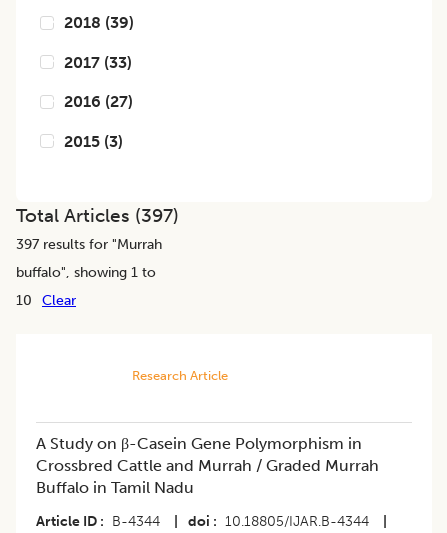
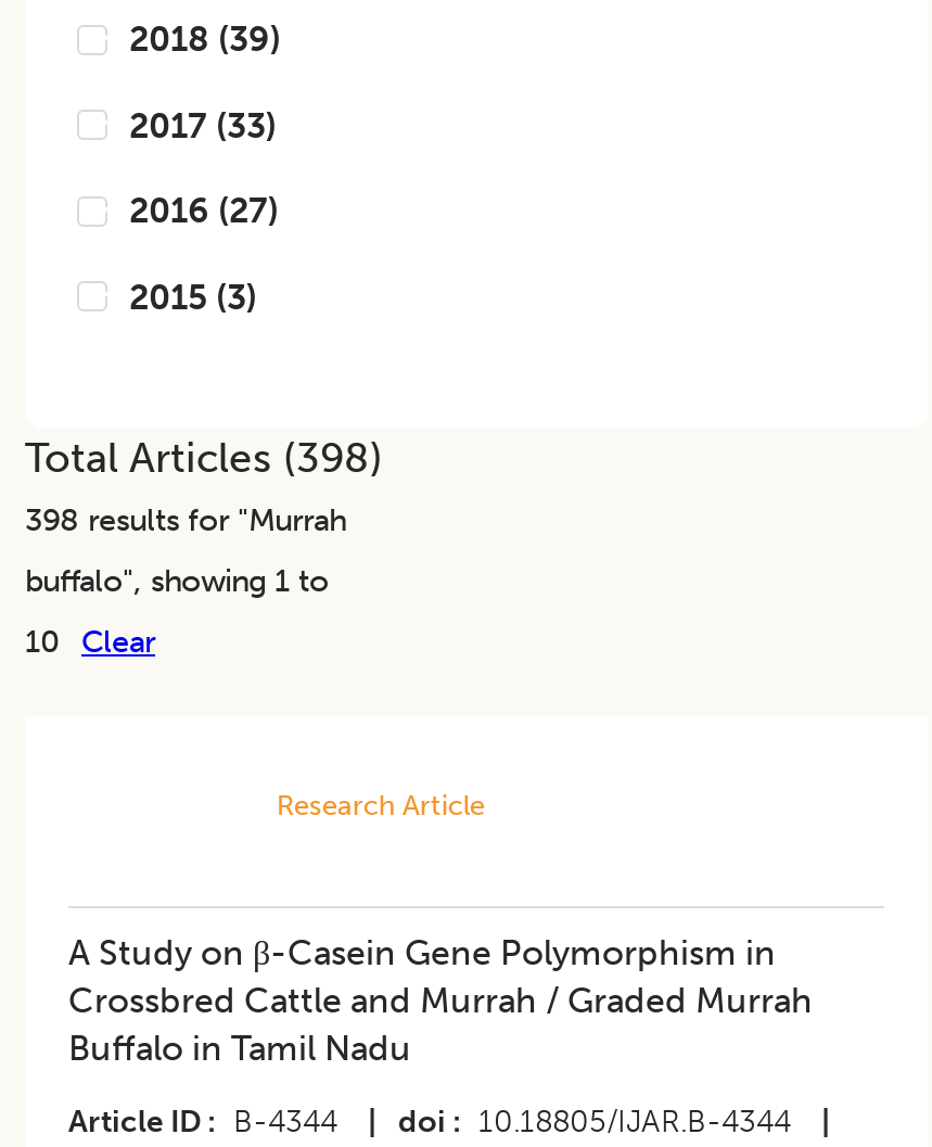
- Total Articles (397)
+ Total Articles (398)

- 397 results for "Murrah
+ 398 results for "Murrah
